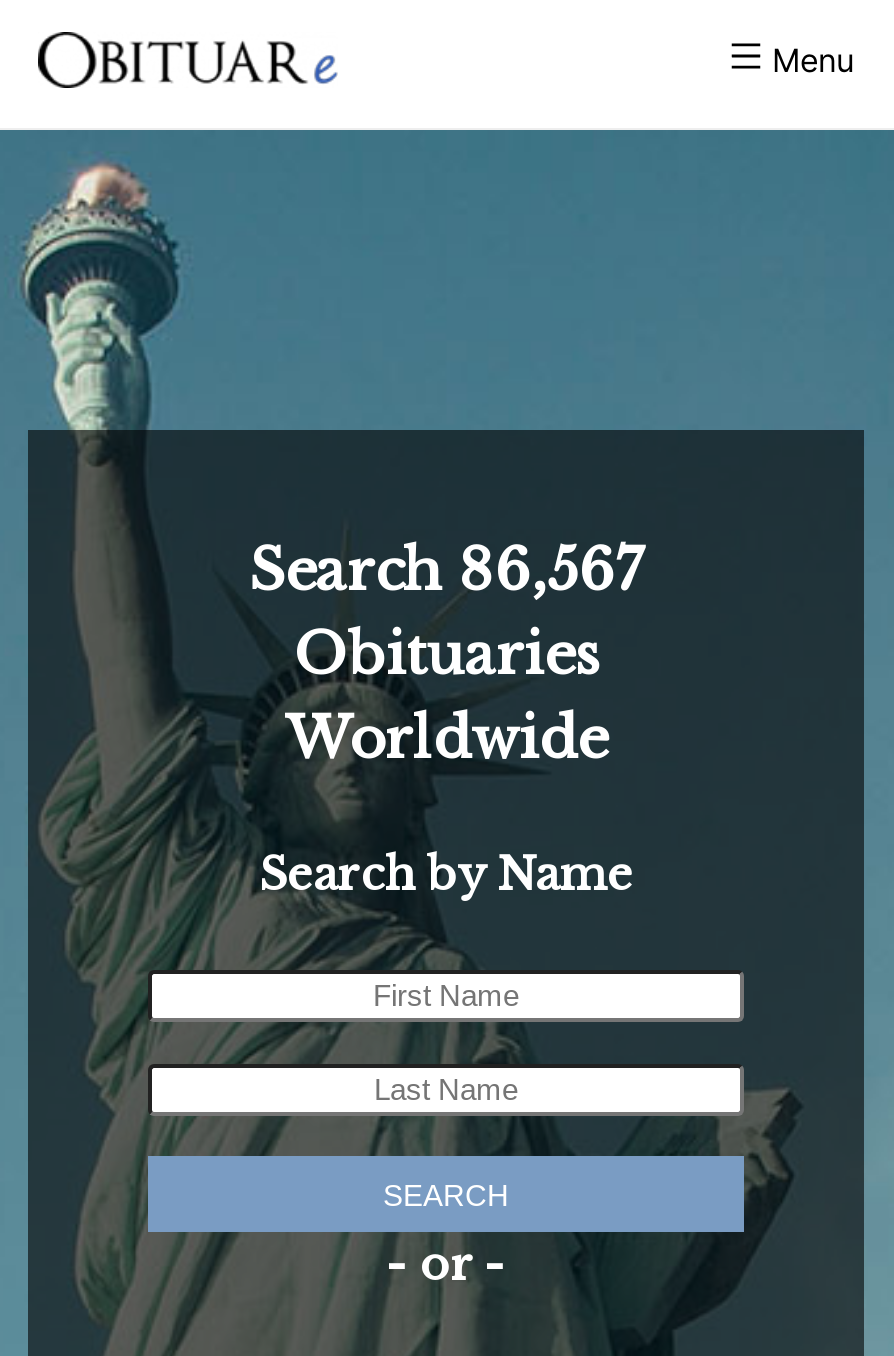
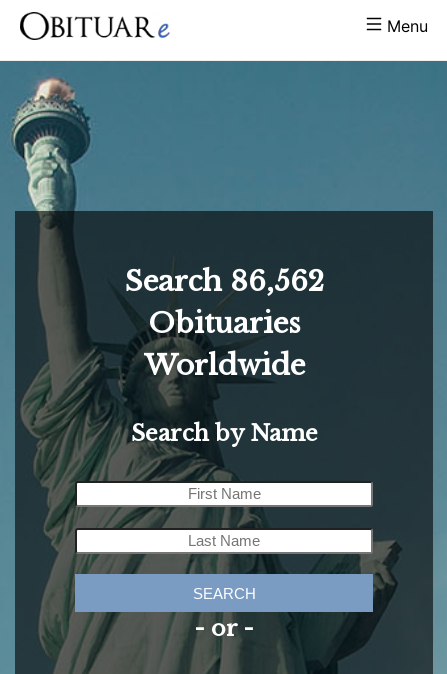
- Search 86,567
+ Search 86,562
